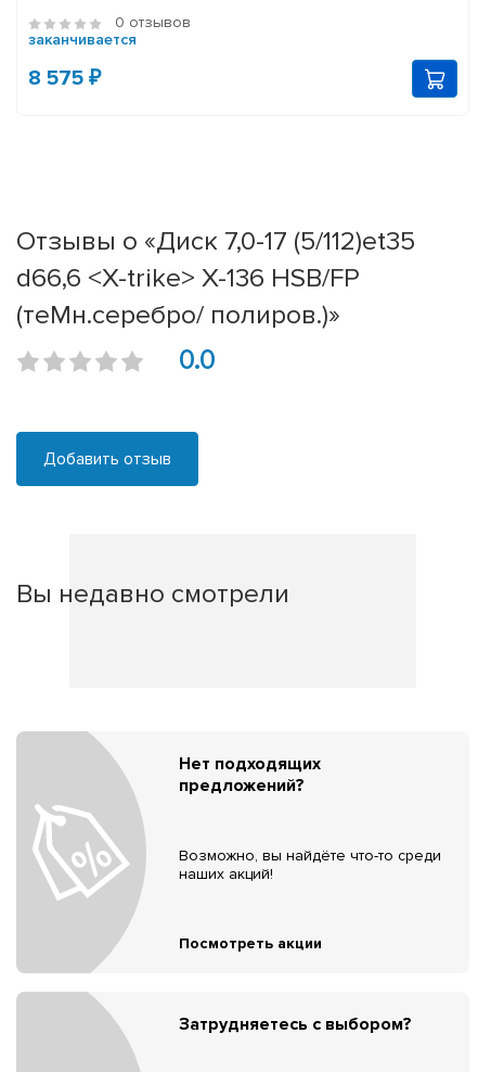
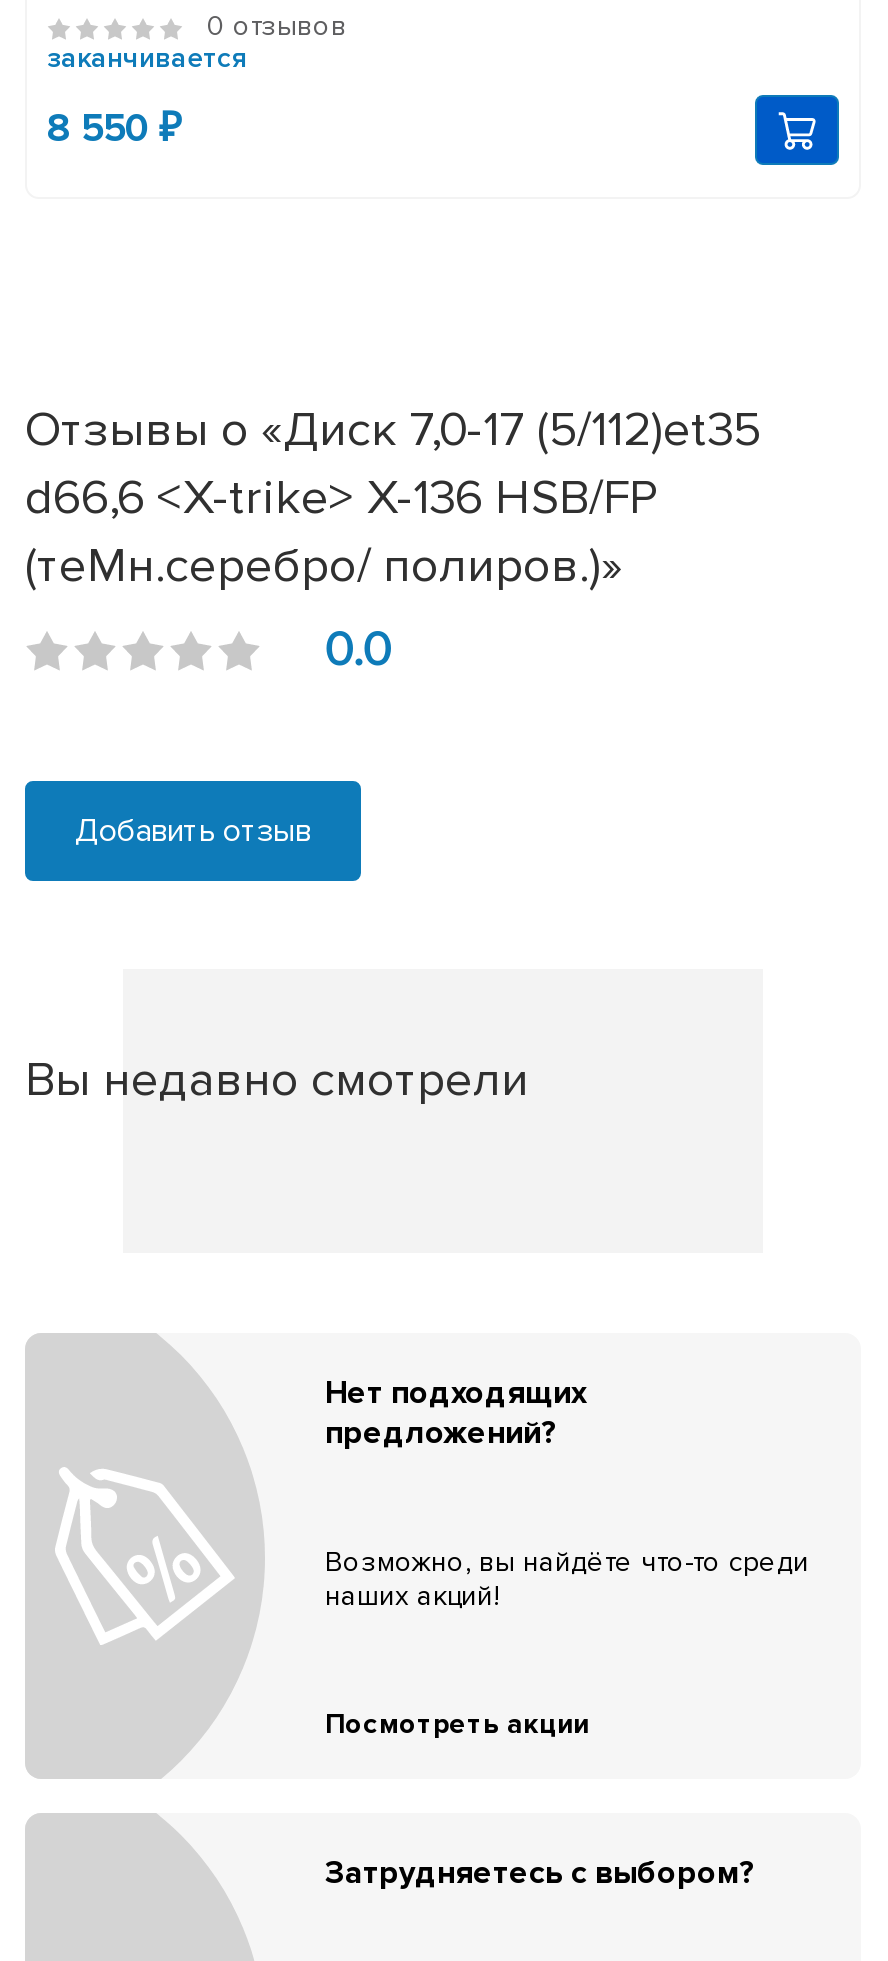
- 8 575 ₽
+ 8 550 ₽
